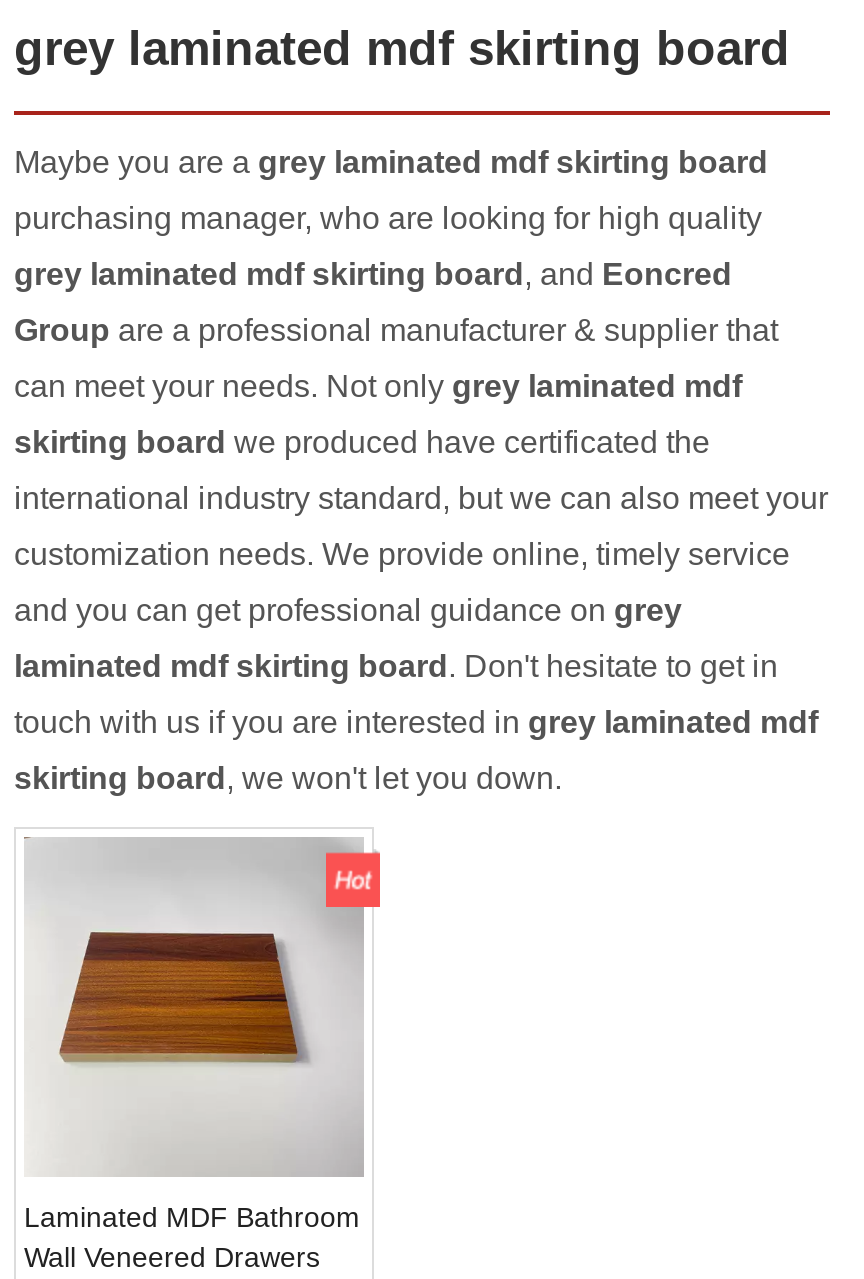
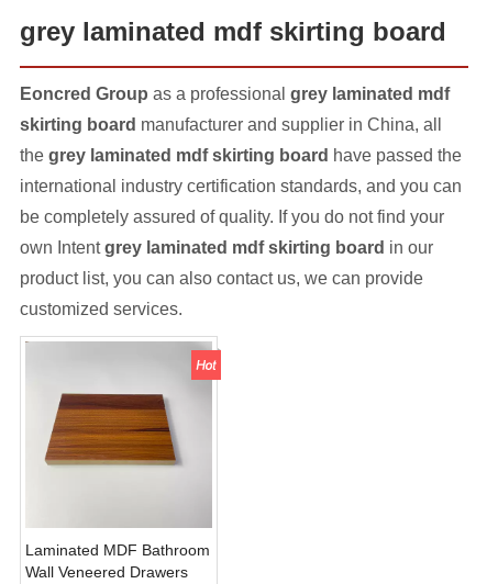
- Maybe you are a grey laminated mdf skirting board
- purchasing manager, who are looking for high quality
- grey laminated mdf skirting board, and Eoncred
- Group are a professional manufacturer & supplier that
- can meet your needs. Not only grey laminated mdf
- skirting board we produced have certificated the
- international industry standard, but we can also meet your
- customization needs. We provide online, timely service
- and you can get professional guidance on grey
- laminated mdf skirting board. Don't hesitate to get in
- touch with us if you are interested in grey laminated mdf
- skirting board, we won't let you down.
+ Eoncred Group as a professional grey laminated mdf
+ skirting board manufacturer and supplier in China, all
+ the grey laminated mdf skirting board have passed the
+ international industry certification standards, and you can
+ be completely assured of quality. If you do not find your
+ own Intent grey laminated mdf skirting board in our
+ product list, you can also contact us, we can provide
+ customized services.
